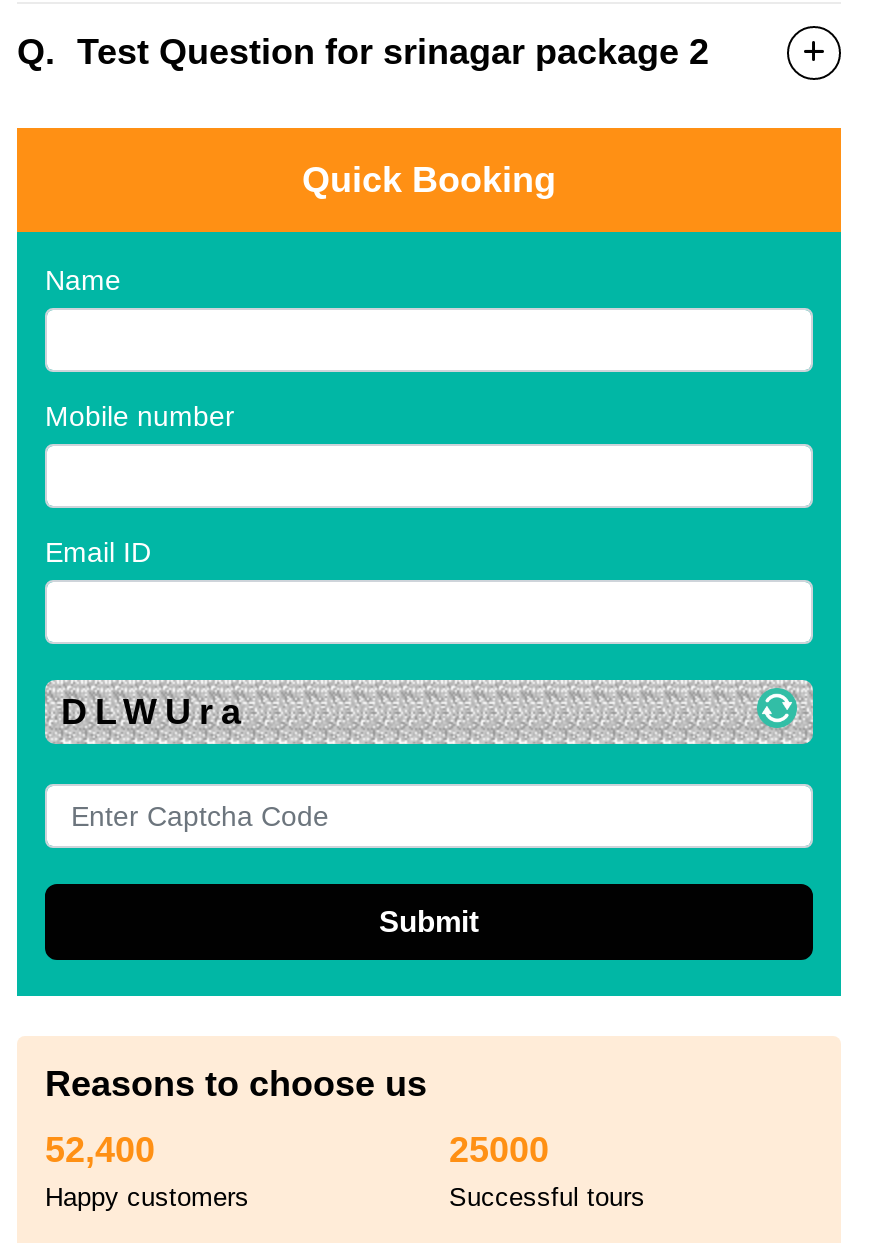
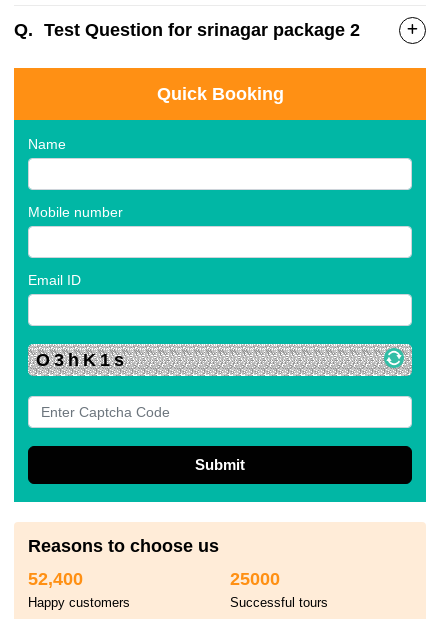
- DLWUra
+ O3hK1s
